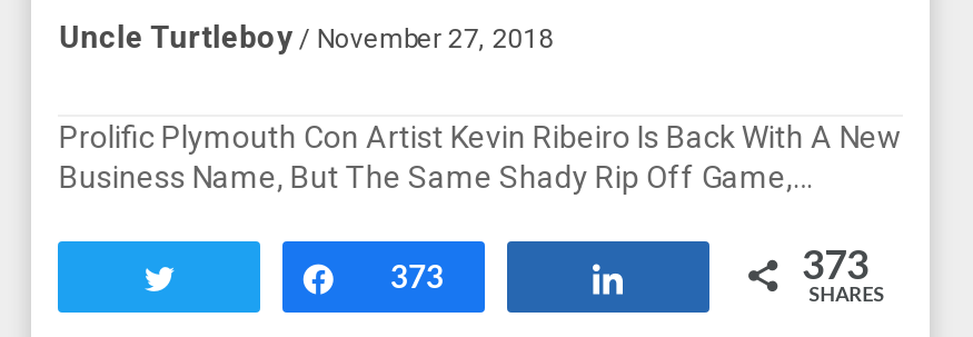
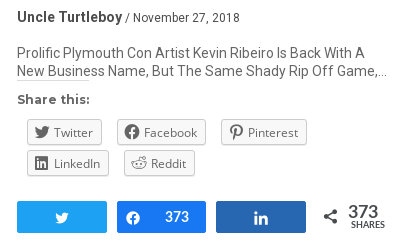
- Prolific Plymouth Con Artist Kevin Ribeiro Is Back With A New
- Business Name, But The Same Shady Rip Off Game,…
+ Prolific Plymouth Con Artist Kevin Ribeiro Is Back With A
+ New Business Name, But The Same Shady Rip Off Game,…
+ Share this:
+ Twitter
+ Facebook
+ Pinterest
+ LinkedIn
+ Reddit
